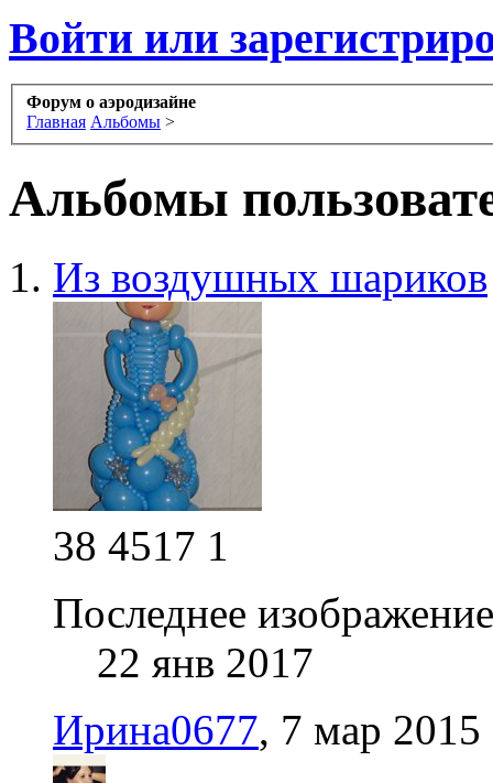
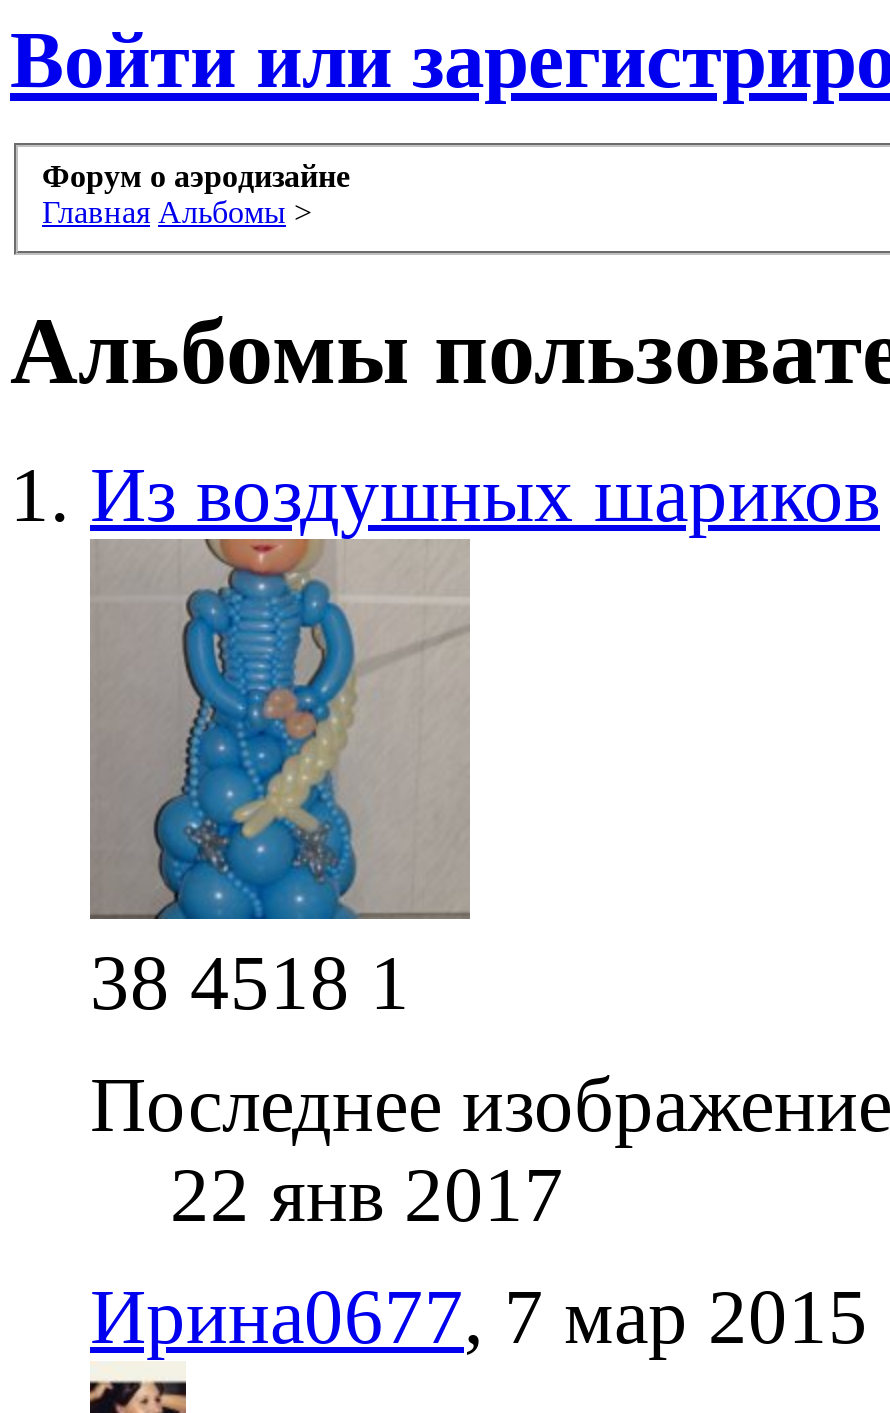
- 38 4517 1
+ 38 4518 1
